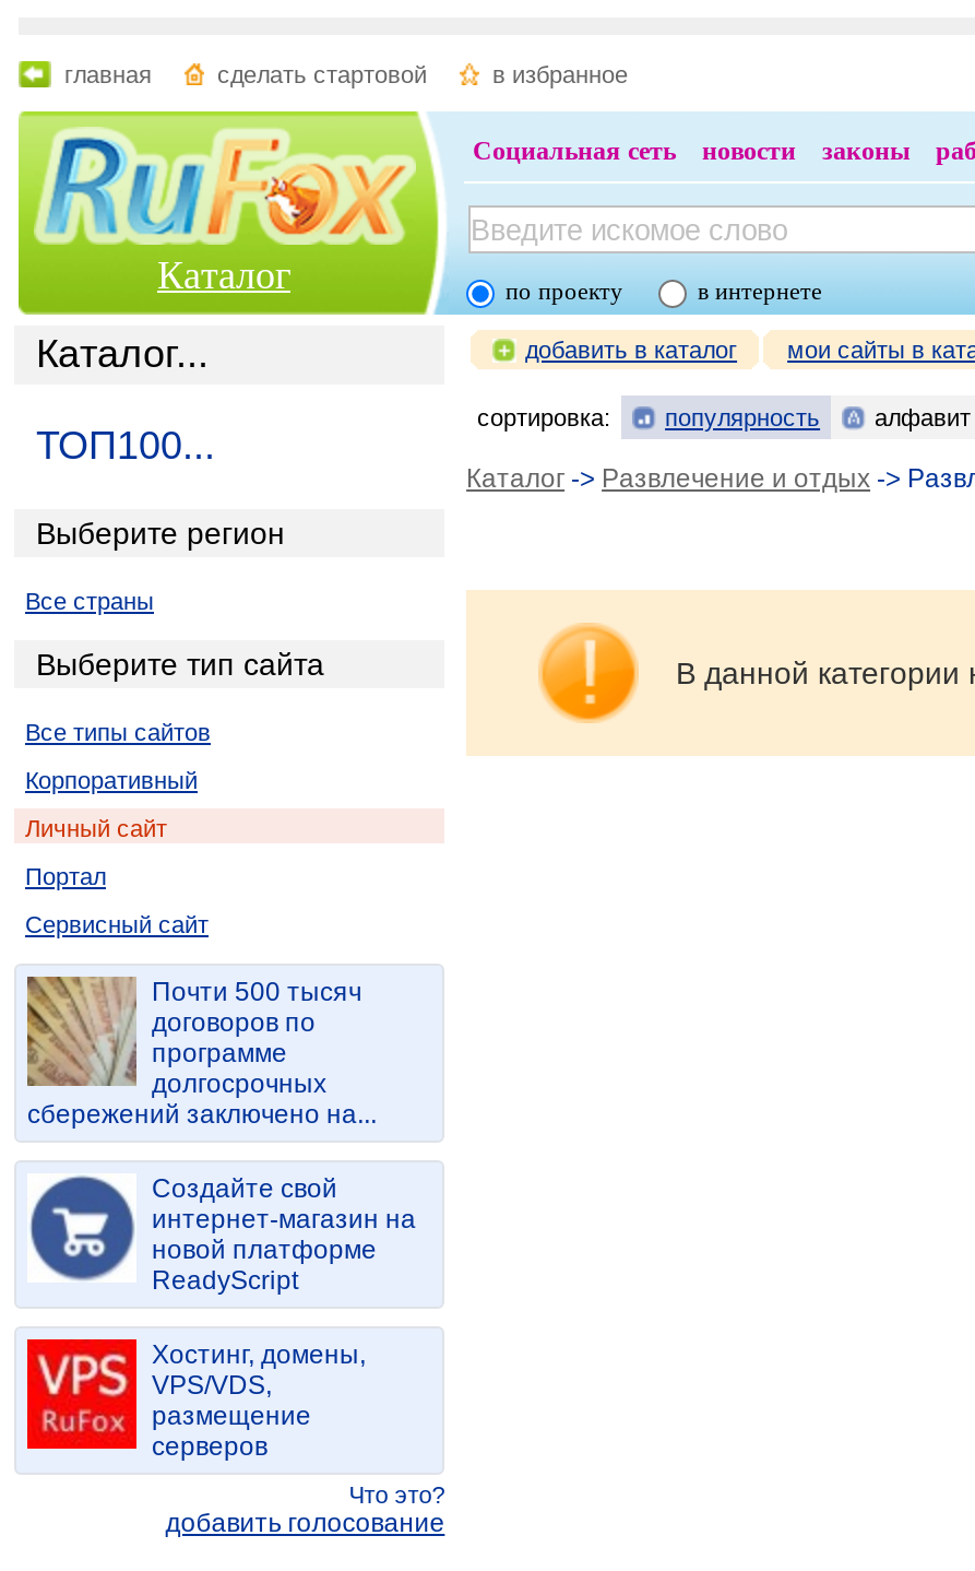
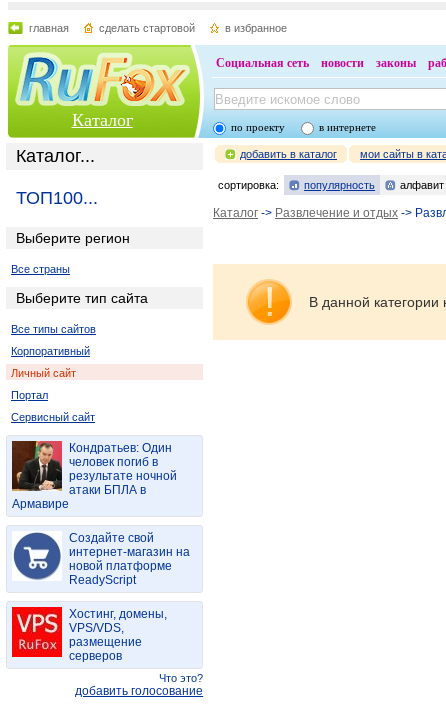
- [image]
- Почти 500 тысяч
- договоров по
- программе
- долгосрочных
- сбережений заключено на...
+ [image]
+ Кондратьев: Один
+ человек погиб в
+ результате ночной
+ атаки БПЛА в
+ Армавире
